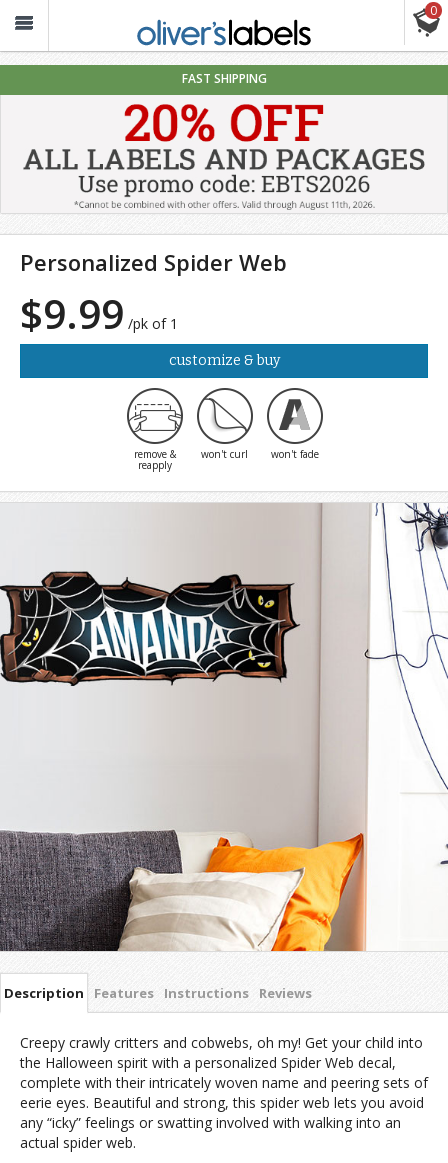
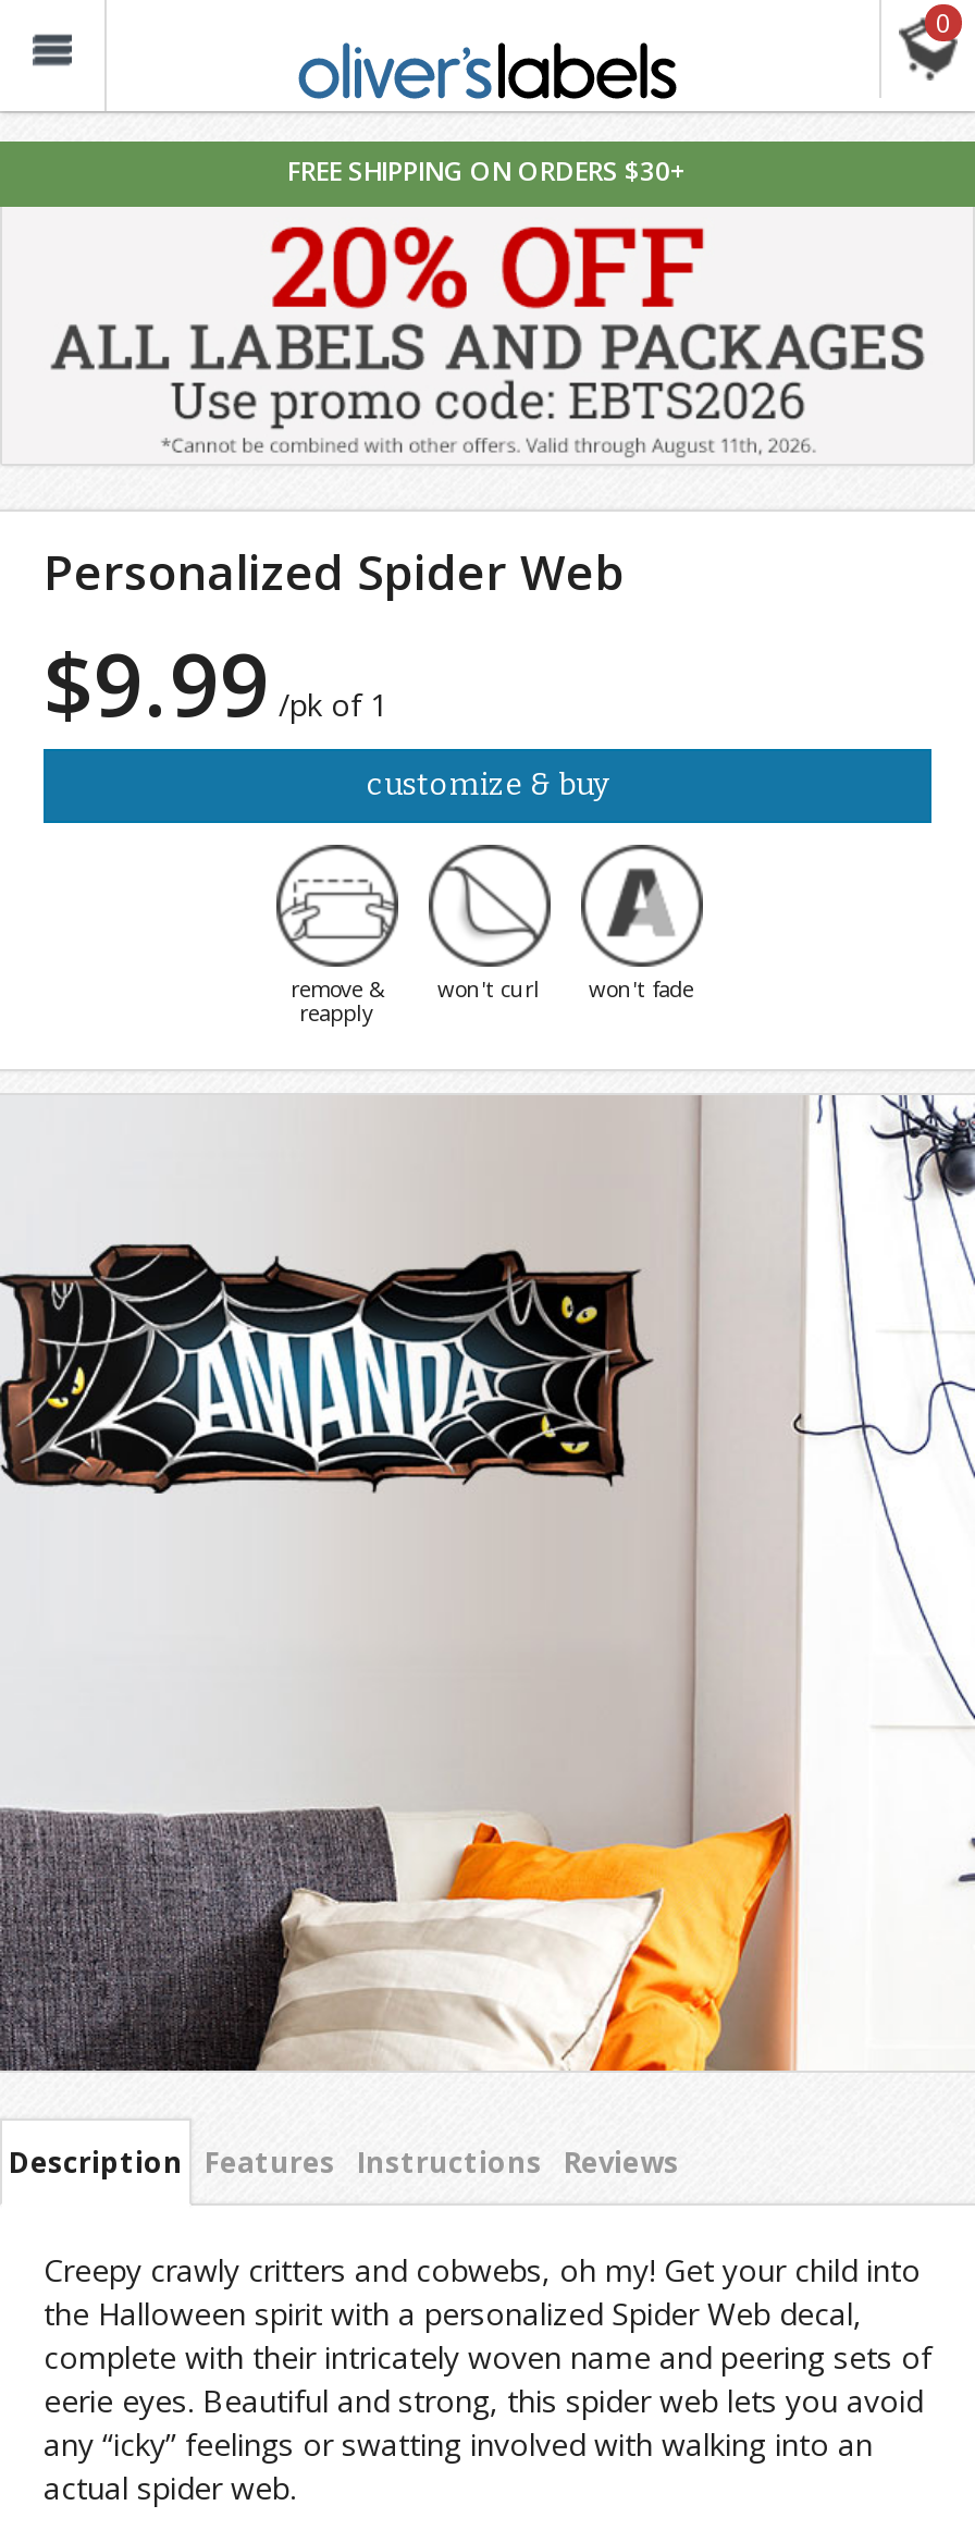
- FAST SHIPPING
+ FREE SHIPPING ON ORDERS $30+
